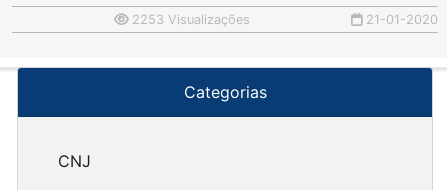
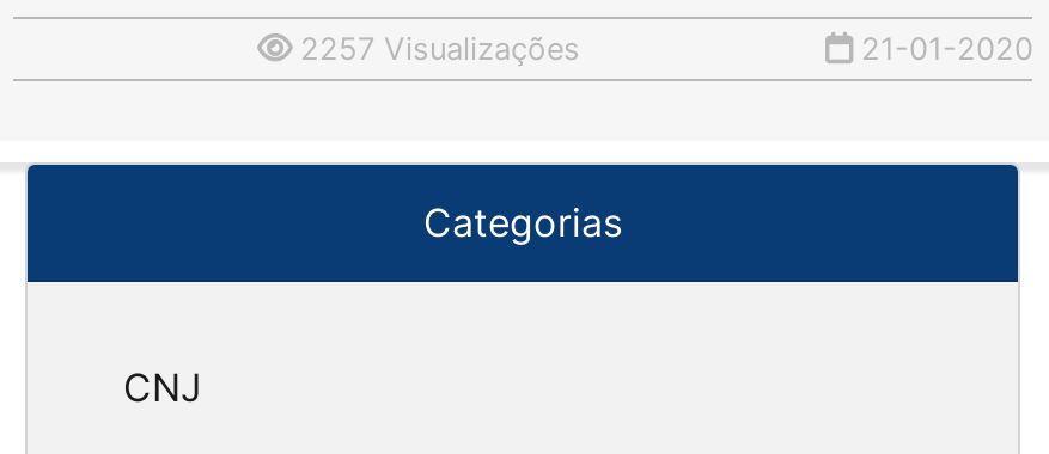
- 2253 Visualizações
+ 2257 Visualizações
